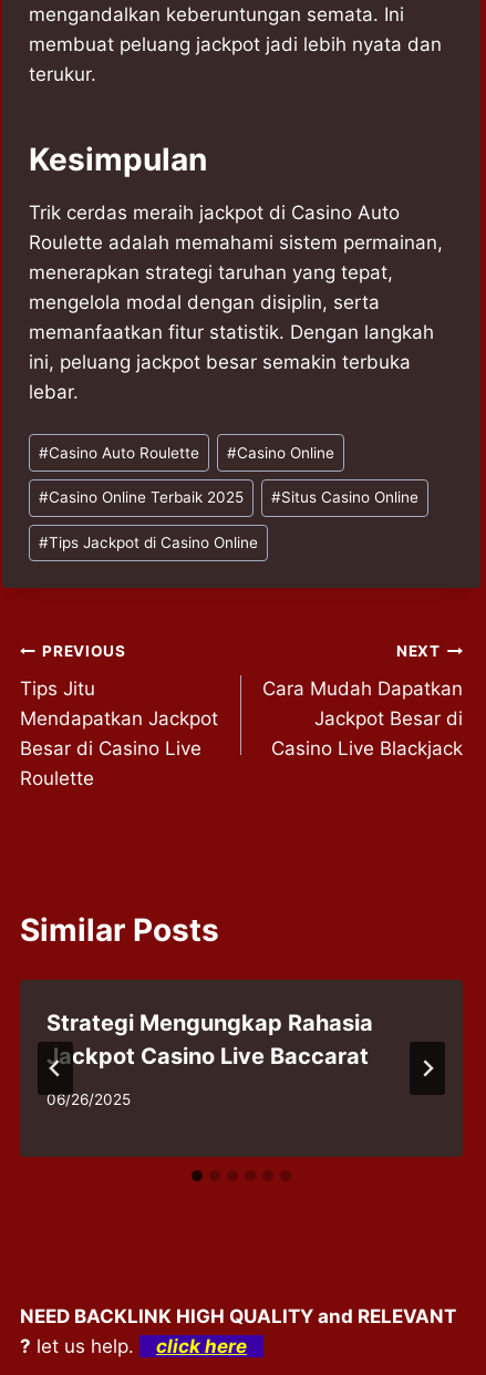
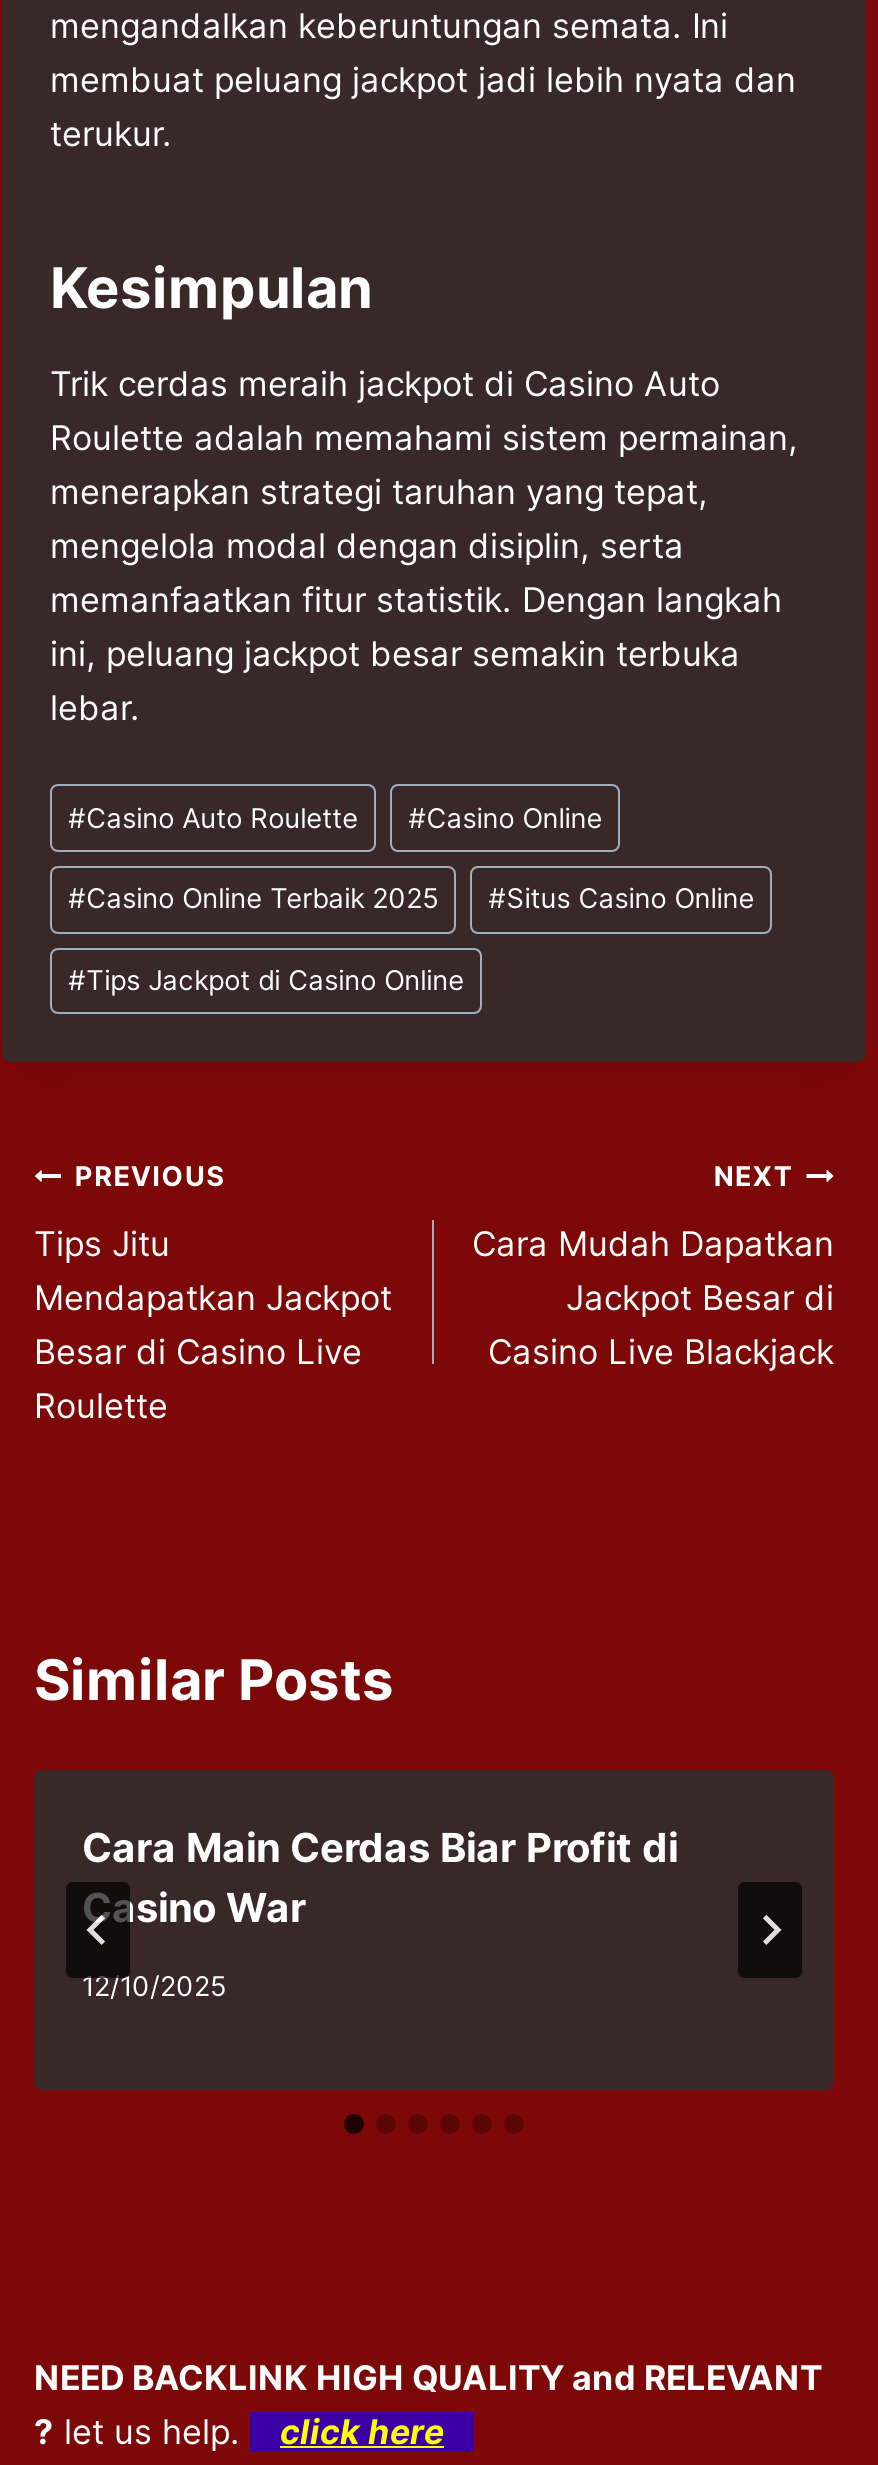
- Strategi Mengungkap Rahasia
- Jackpot Casino Live Baccarat
+ Cara Main Cerdas Biar Profit di
+ Casino War

- 06/26/2025
+ 12/10/2025
